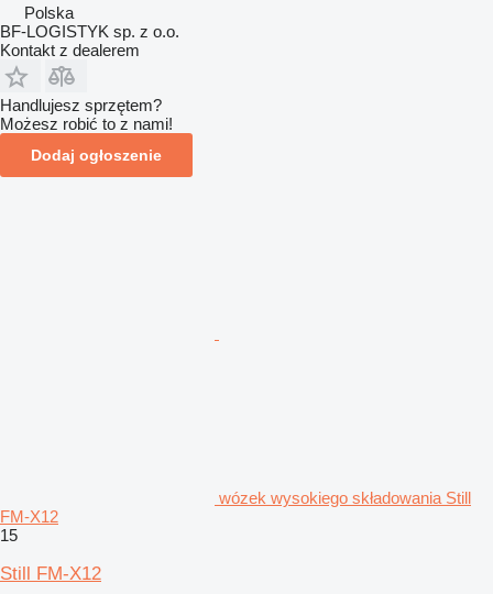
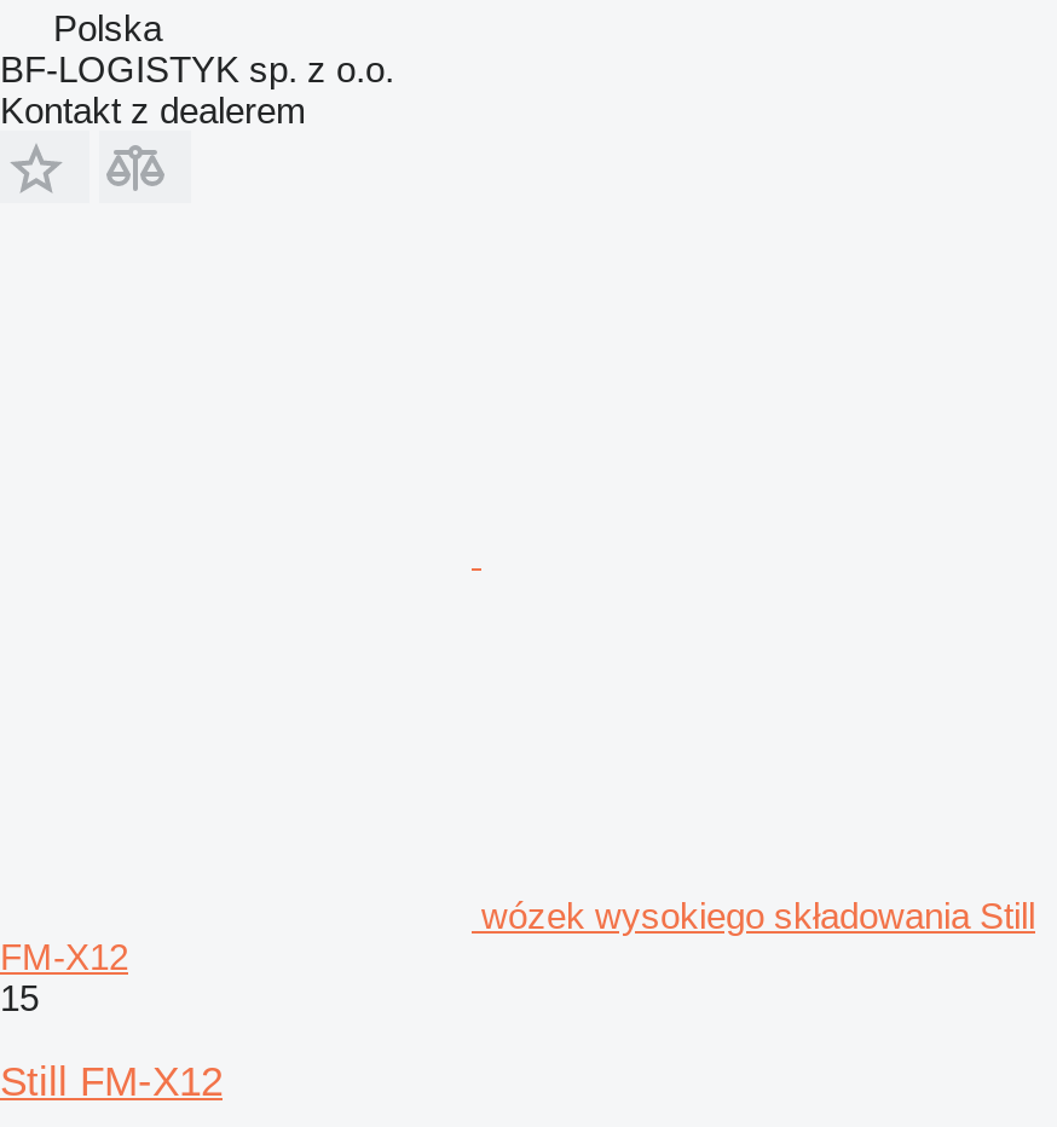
- Handlujesz sprzętem?
- Możesz robić to z nami!
- Dodaj ogłoszenie
